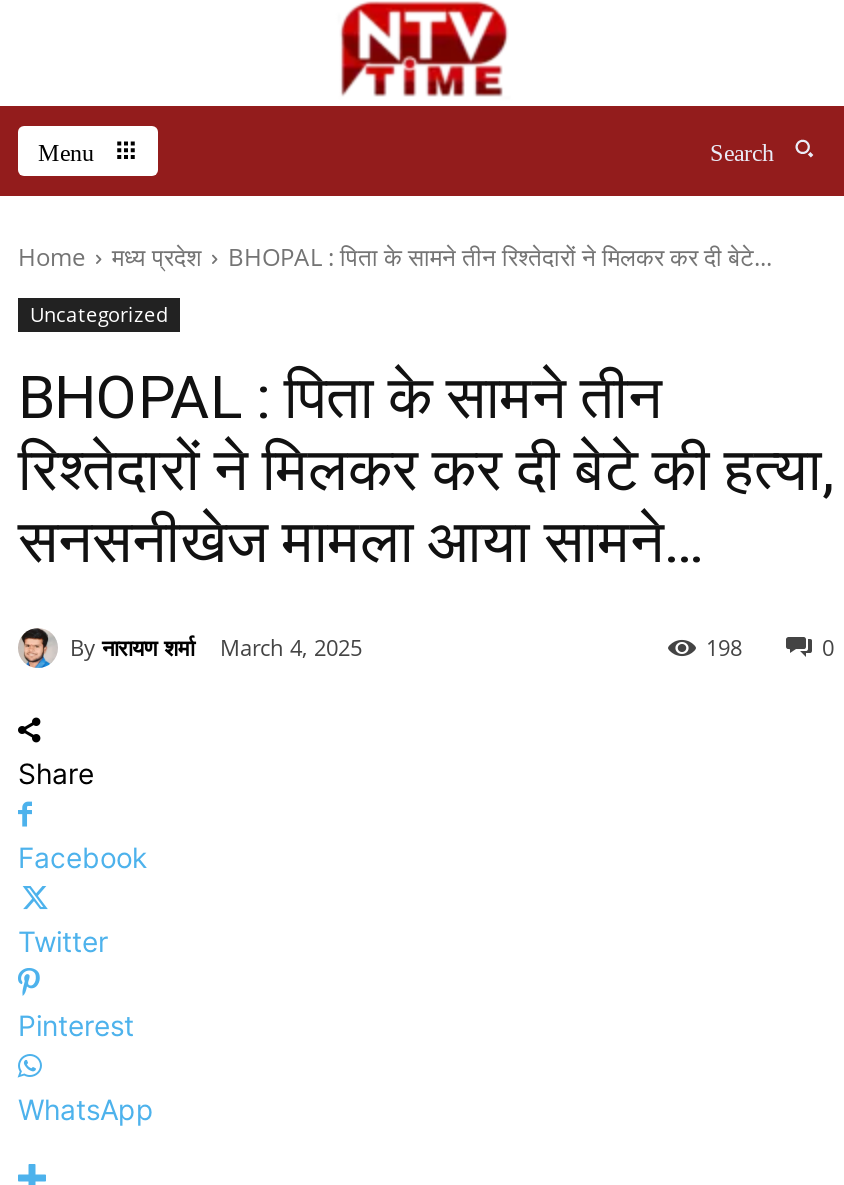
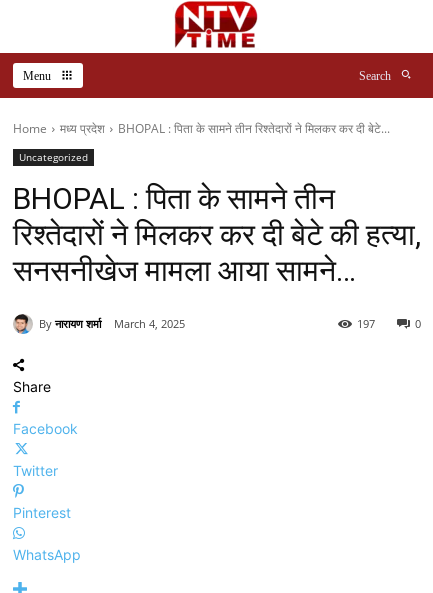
- 198
+ 197
